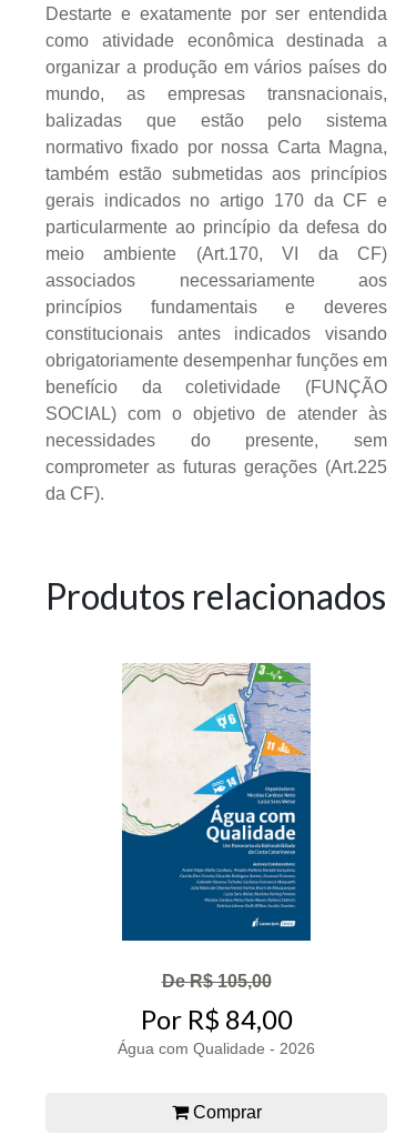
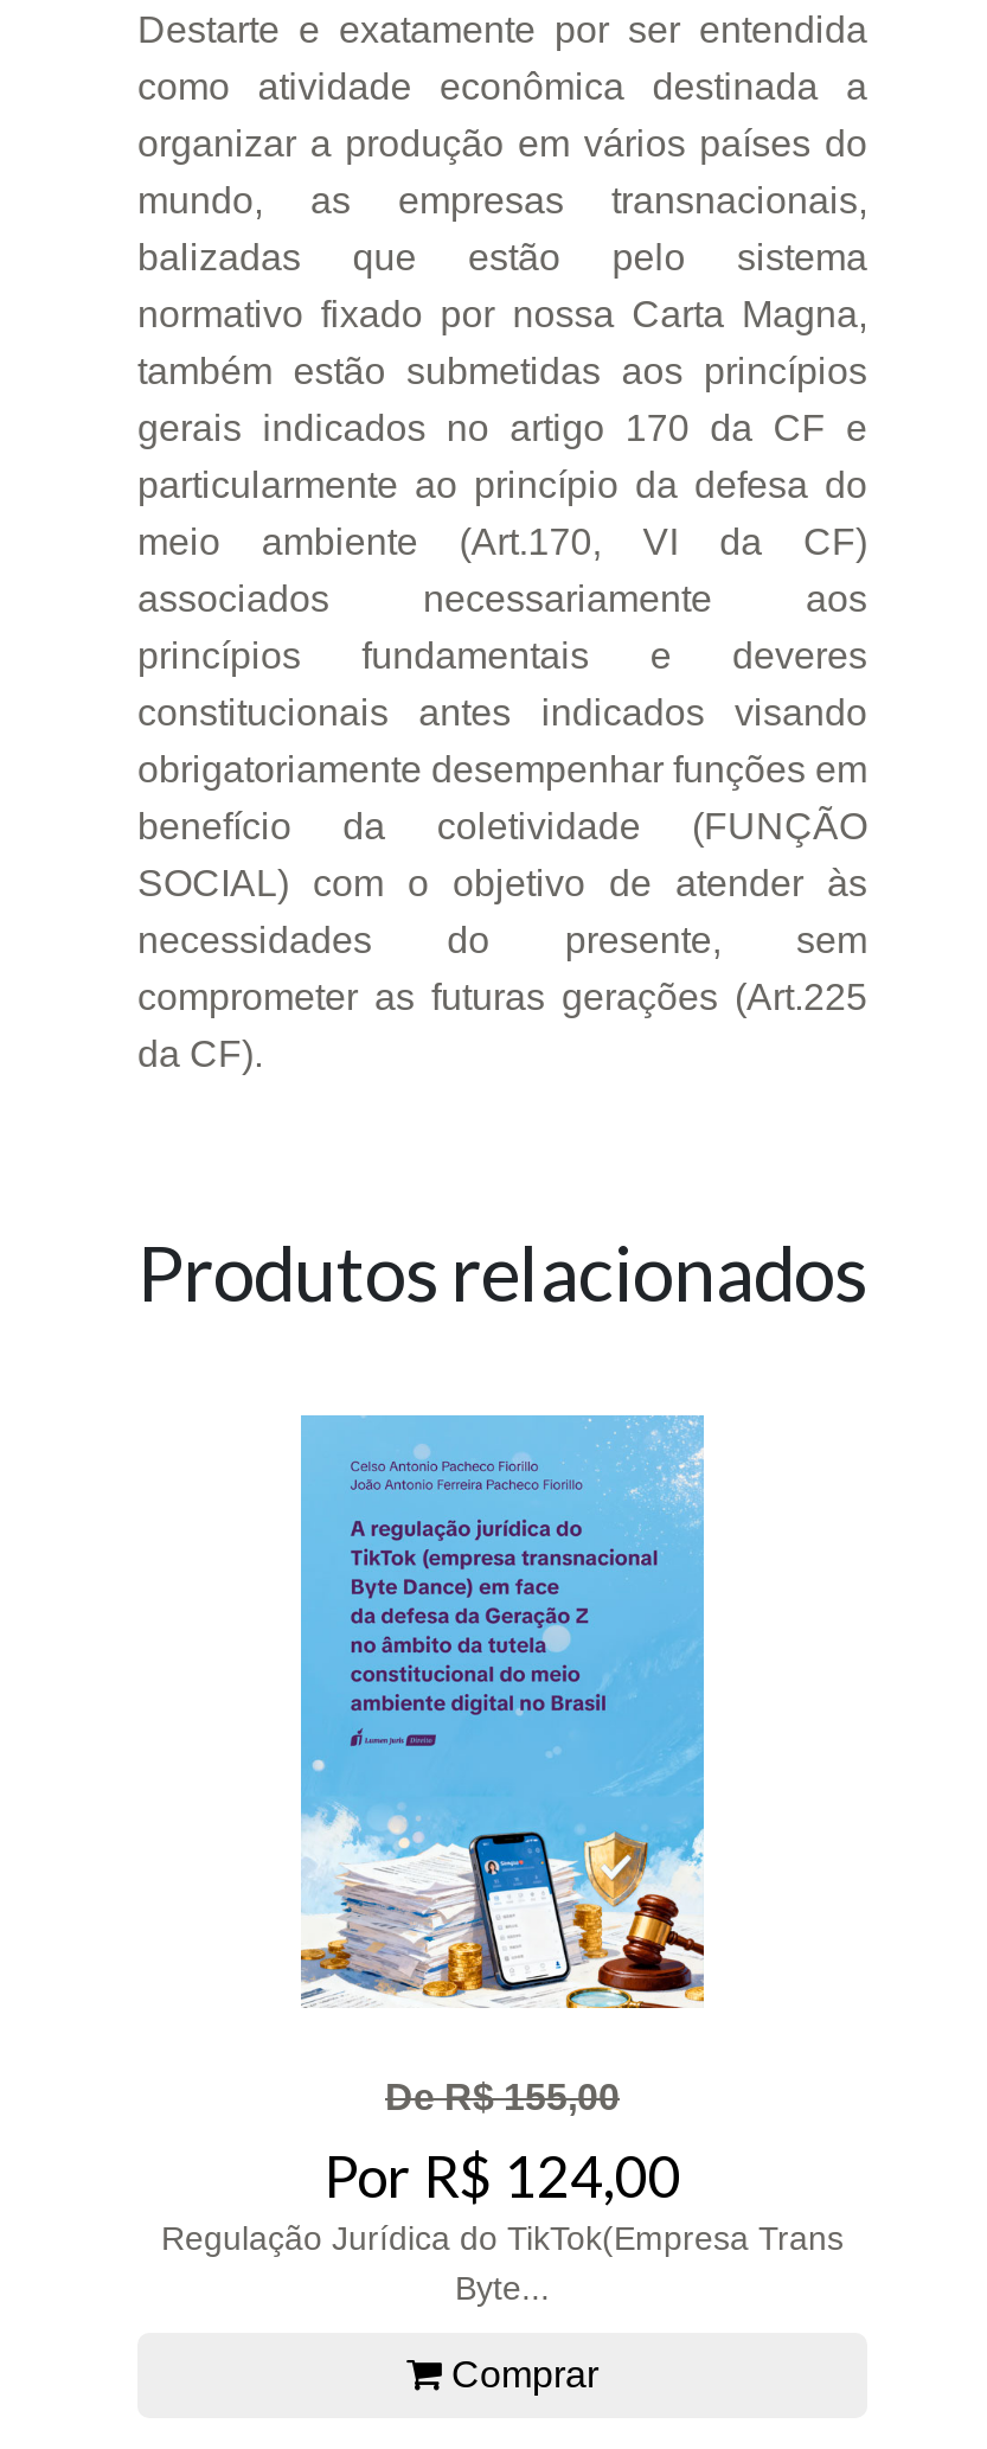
- [image]
- De R$ 105,00
- Por R$ 84,00
- Água com Qualidade - 2026
+ [image]
+ De R$ 155,00
+ Por R$ 124,00
+ Regulação Jurídica do TikTok(Empresa Trans
+ Byte...
